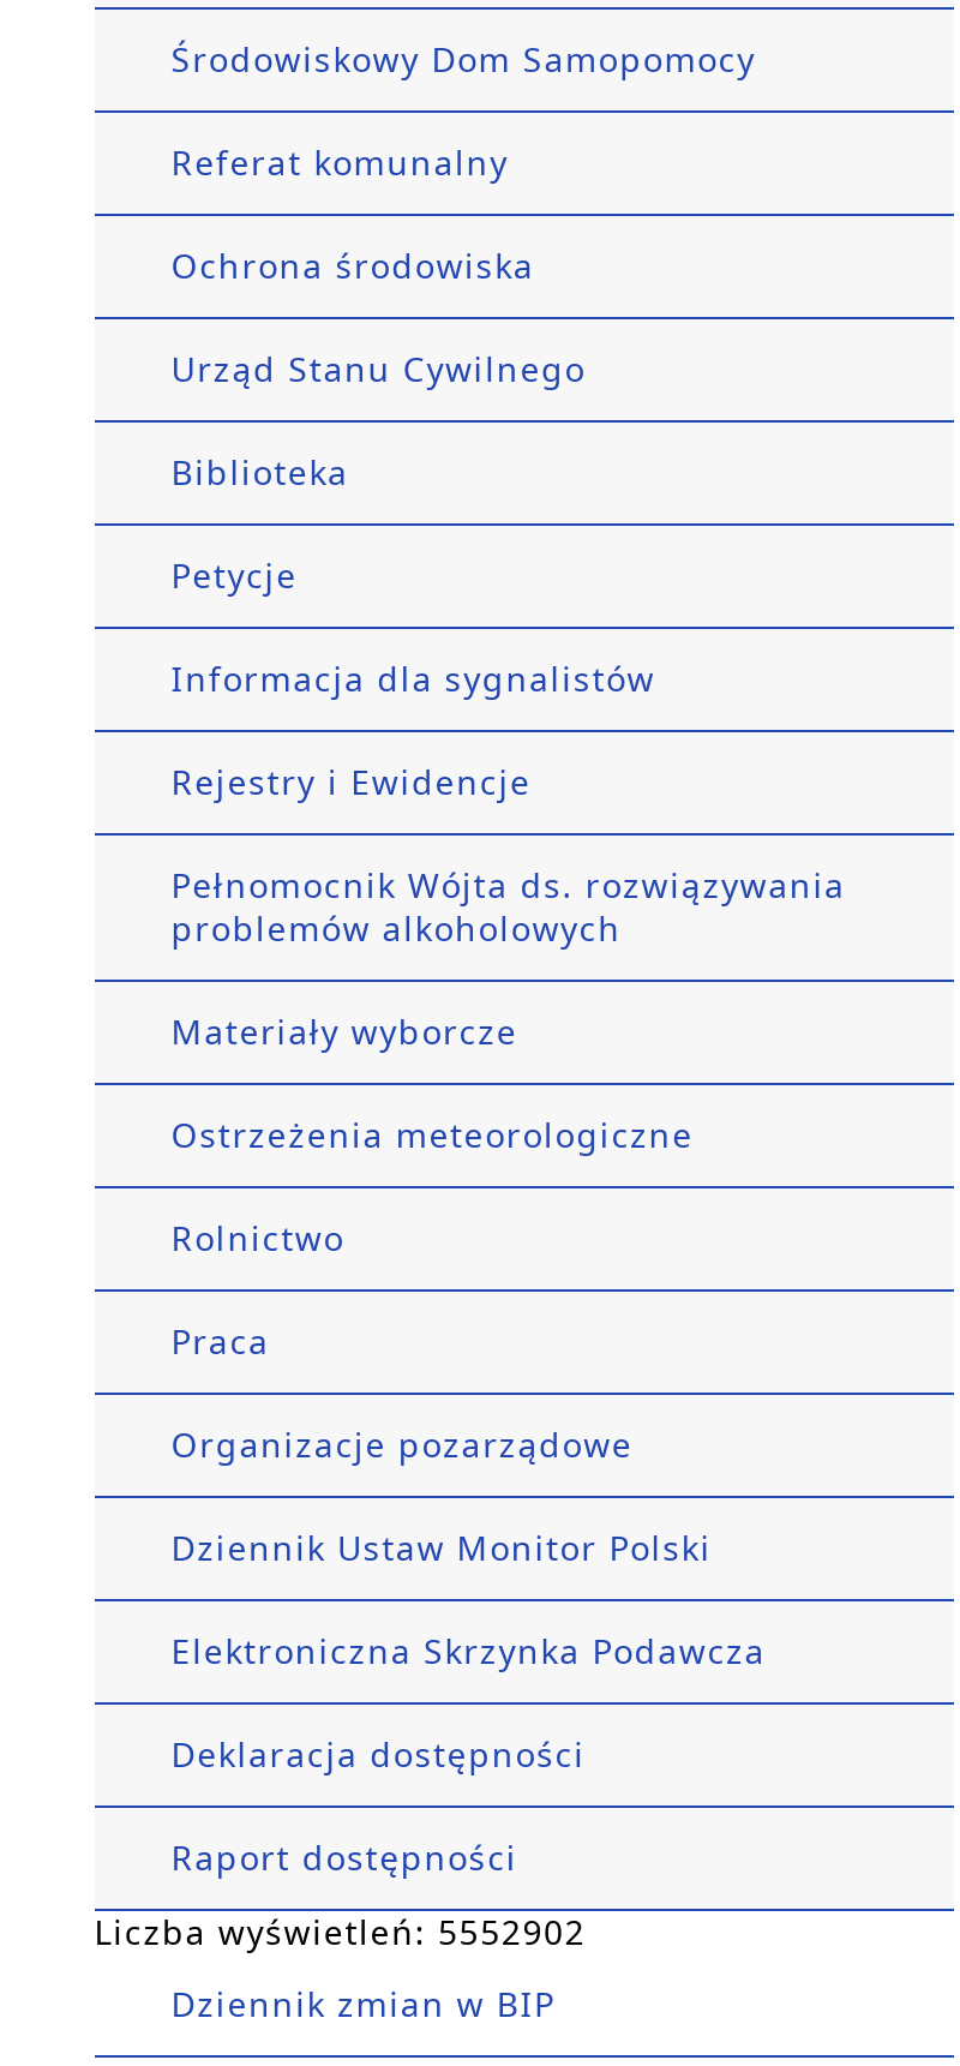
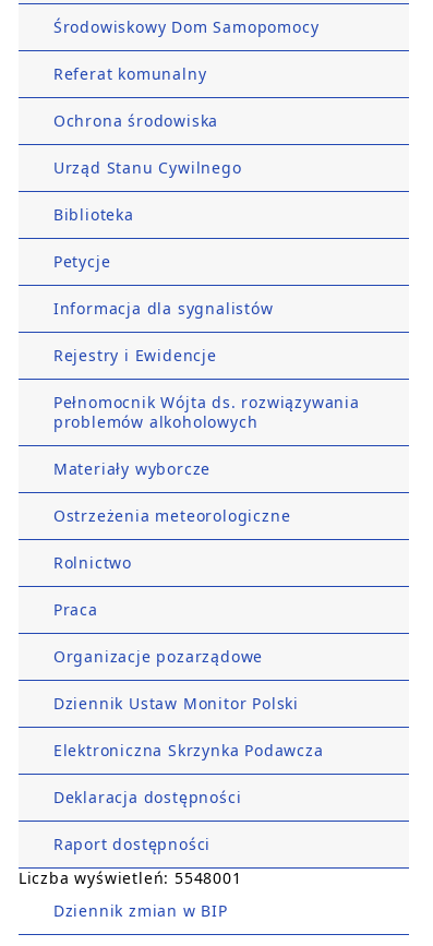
- Liczba wyświetleń: 5552902
+ Liczba wyświetleń: 5548001
